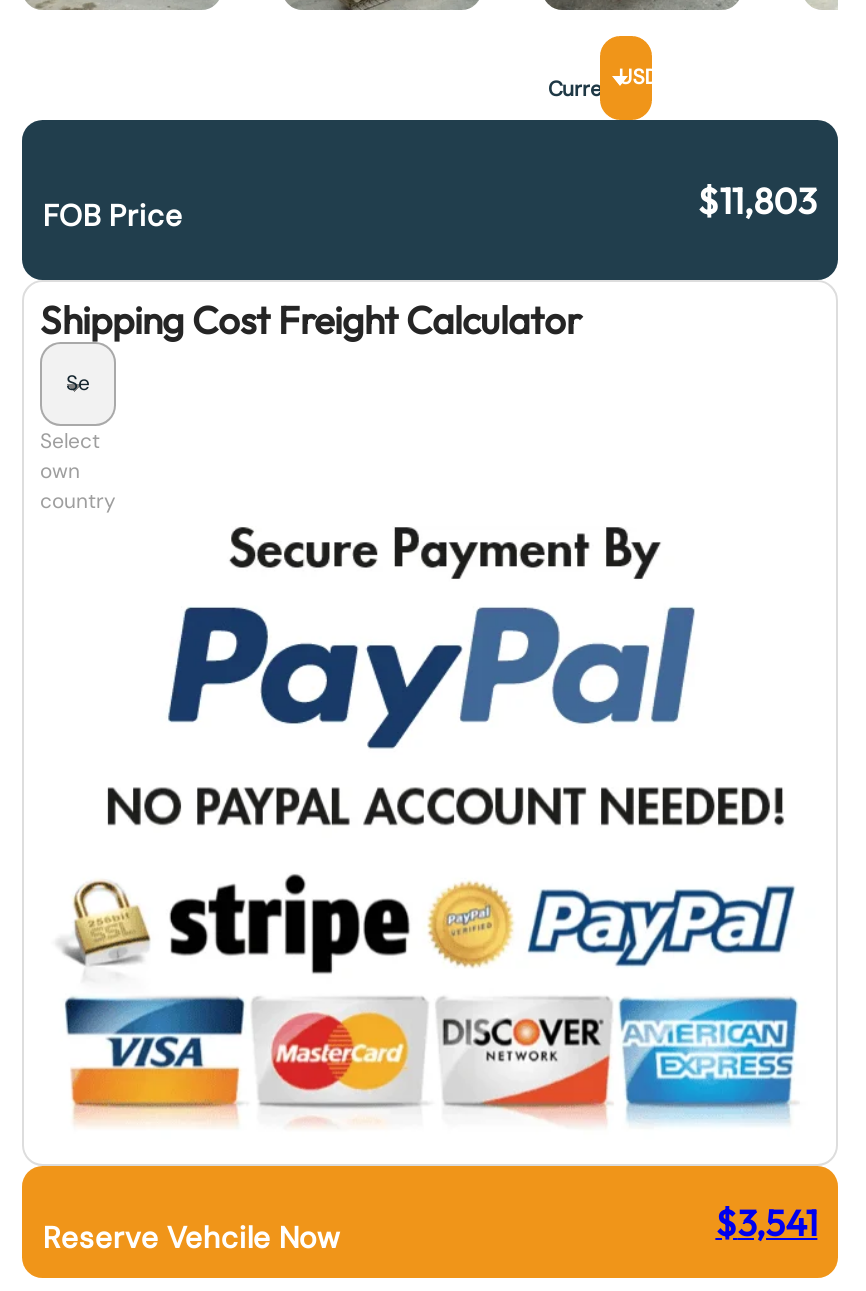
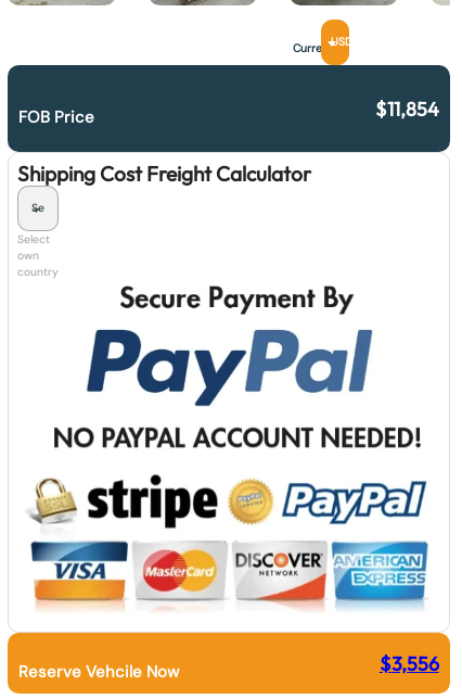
- $11,803
+ $11,854

- $3,541
+ $3,556
